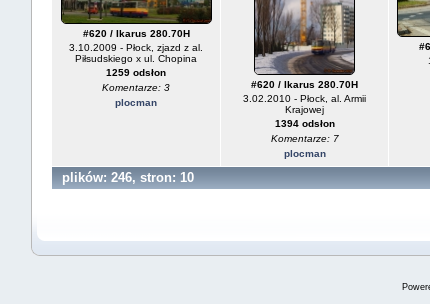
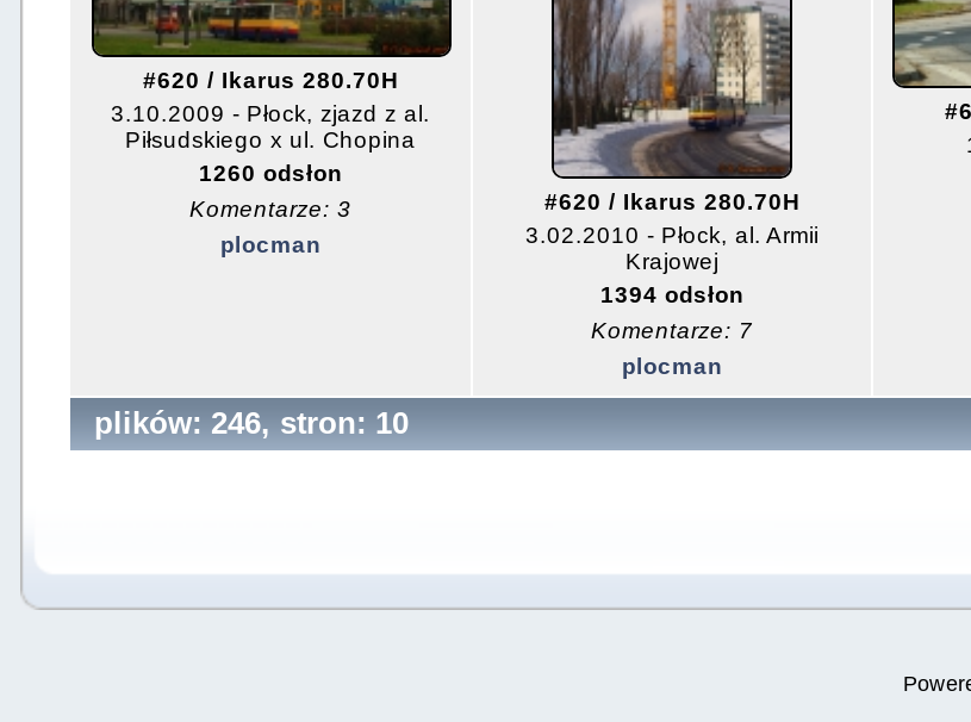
- 1259 odsłon
+ 1260 odsłon
